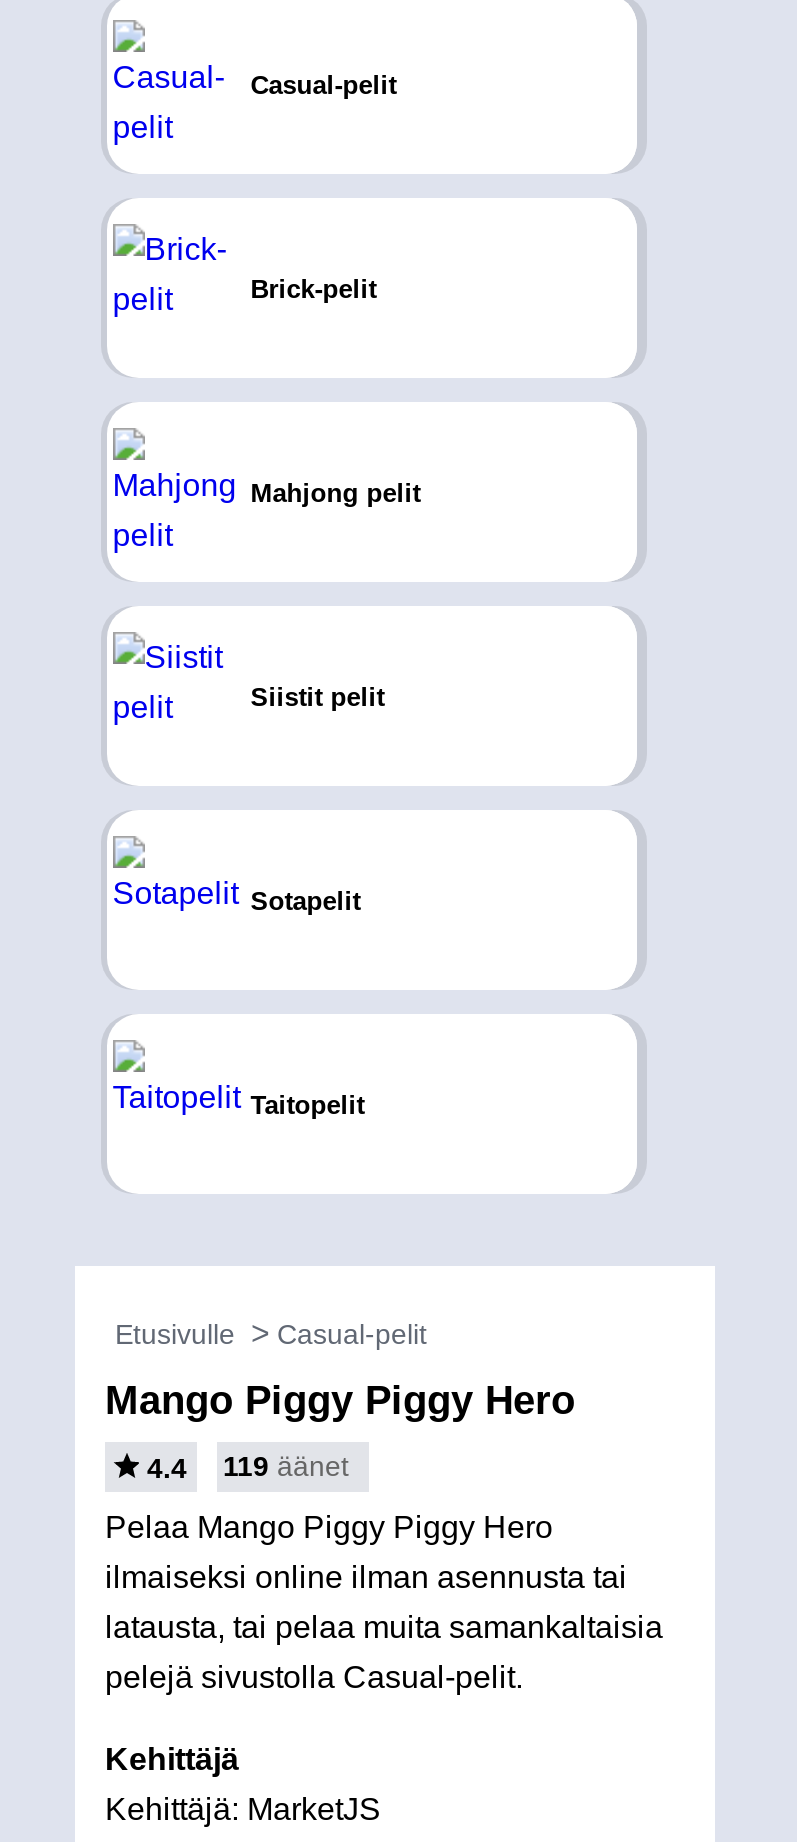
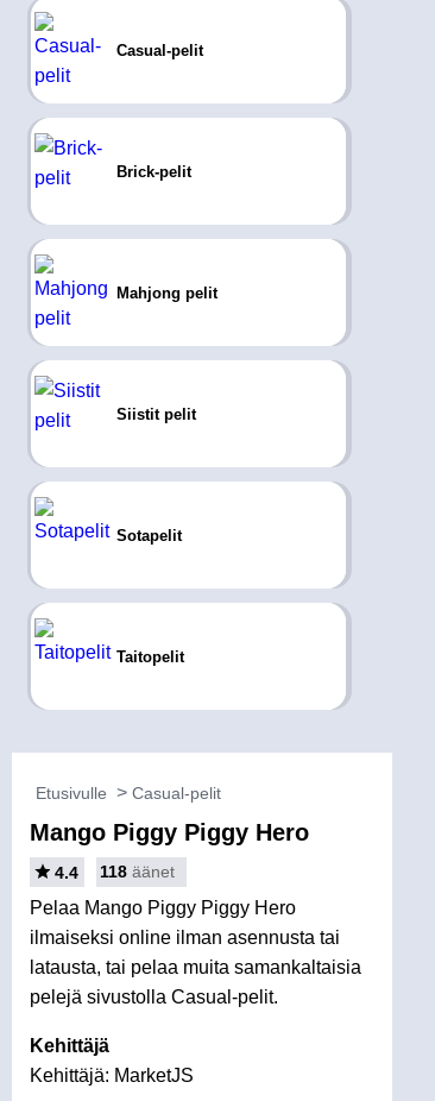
- 4.4 119 äänet
+ 4.4 118 äänet
